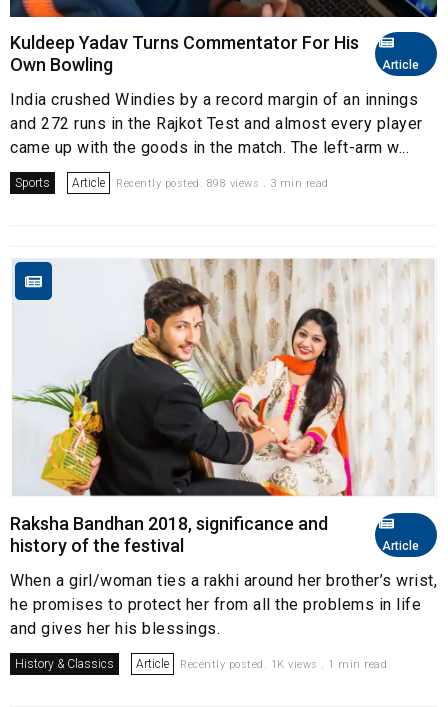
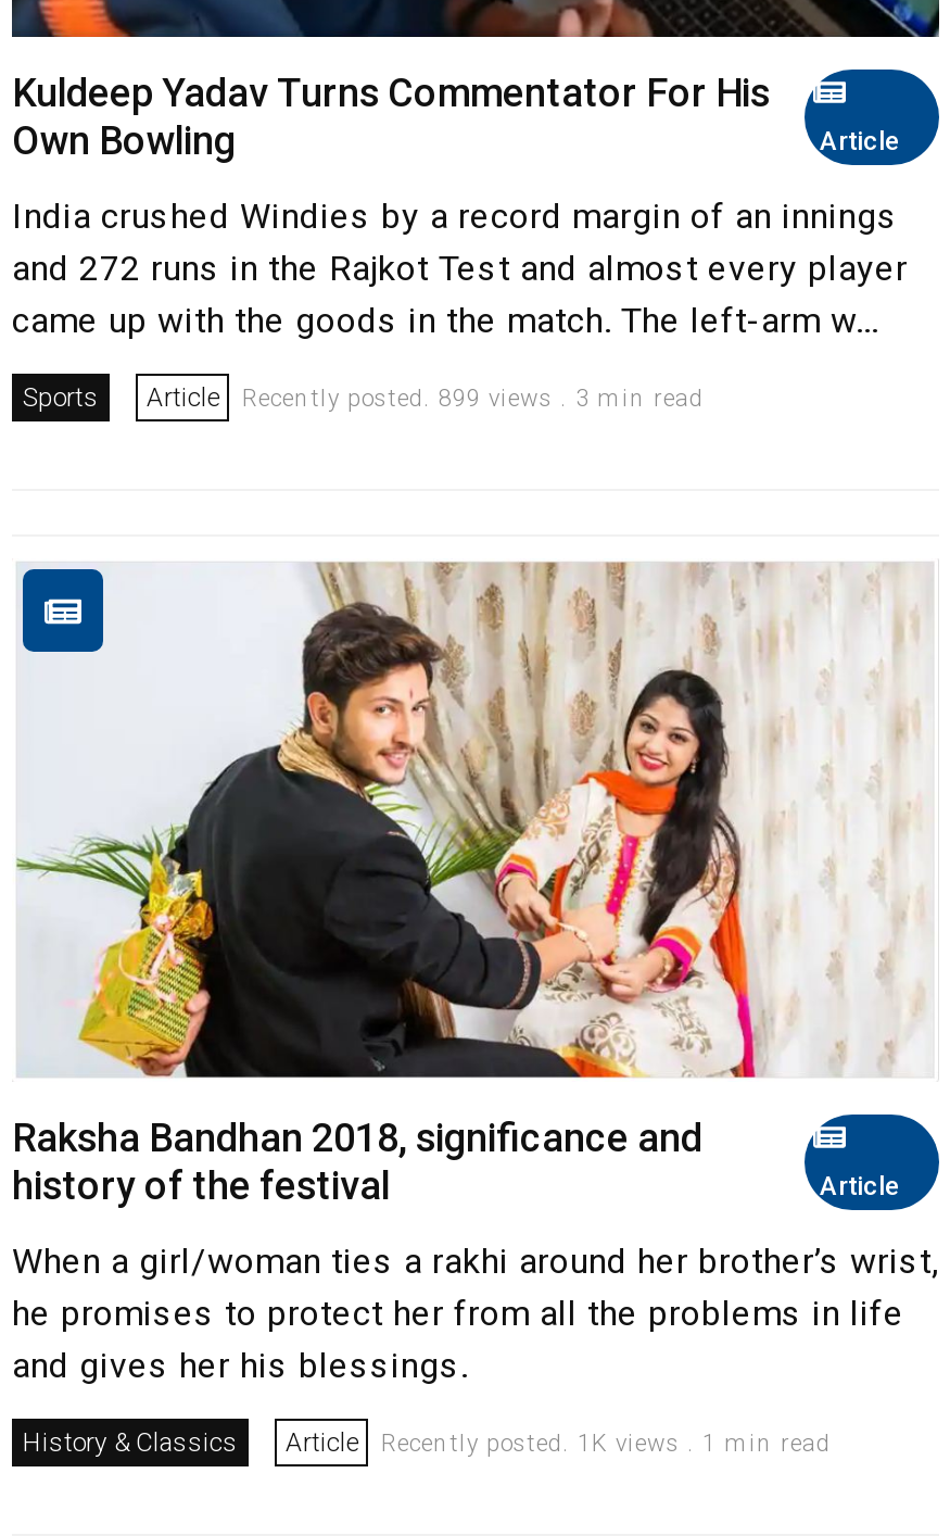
- Recently posted. 898 views . 3 min read
+ Recently posted. 899 views . 3 min read
